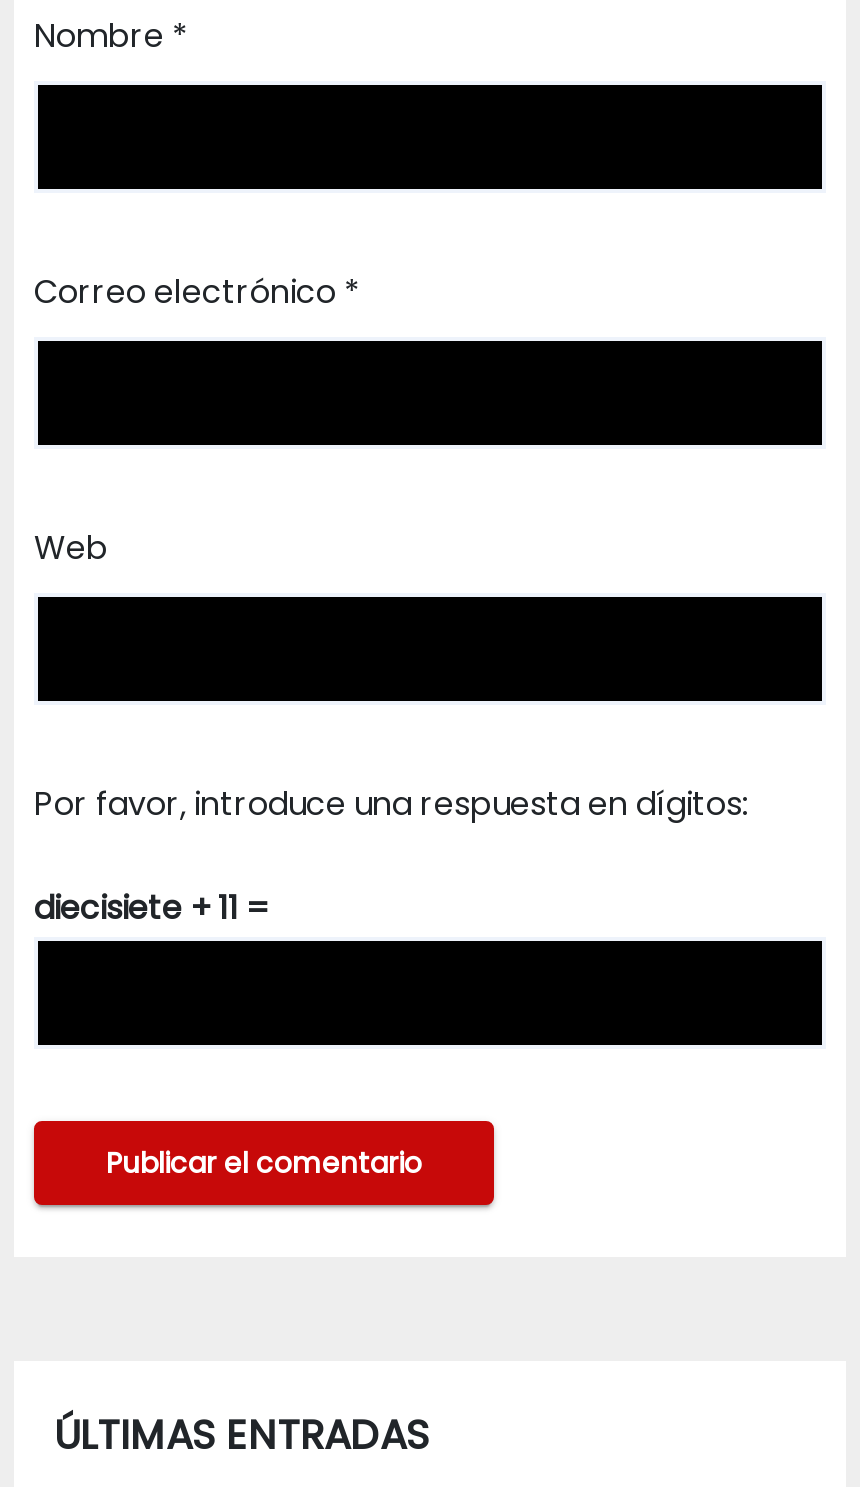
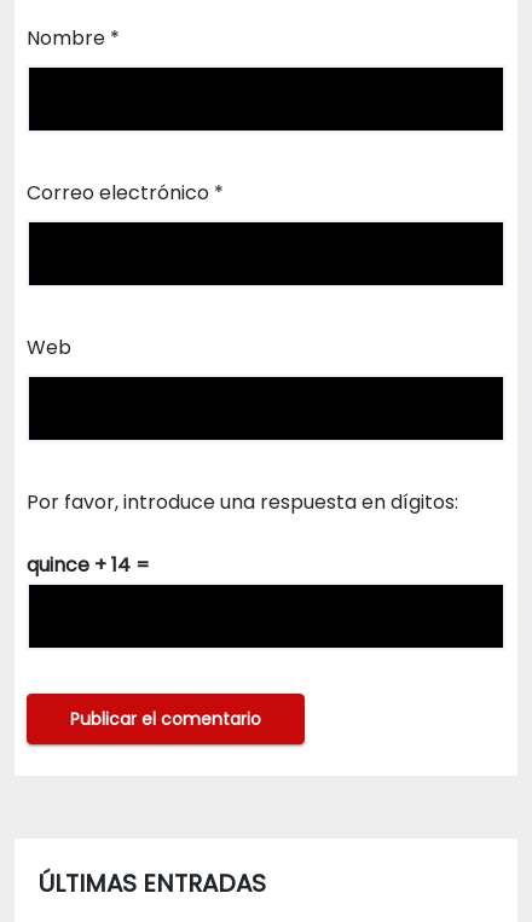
- diecisiete + 11 =
+ quince + 14 =
